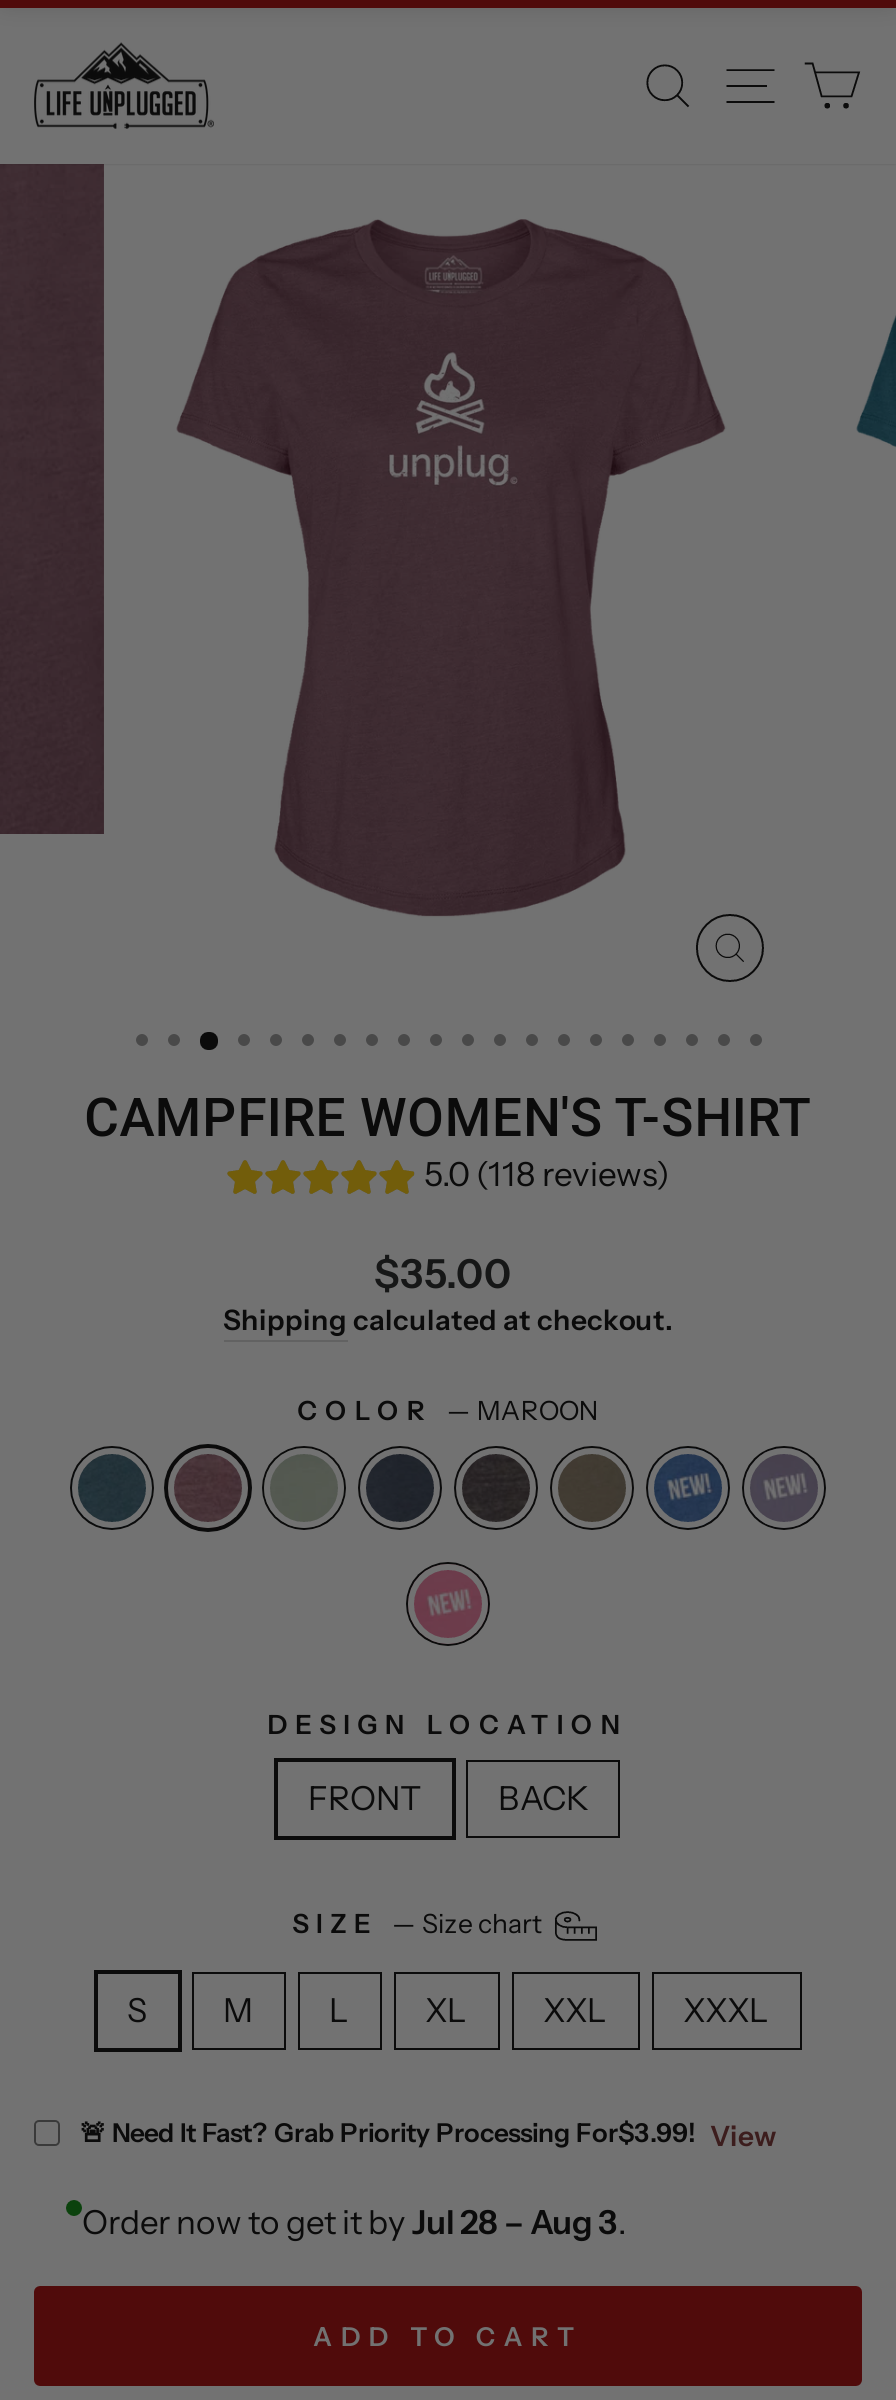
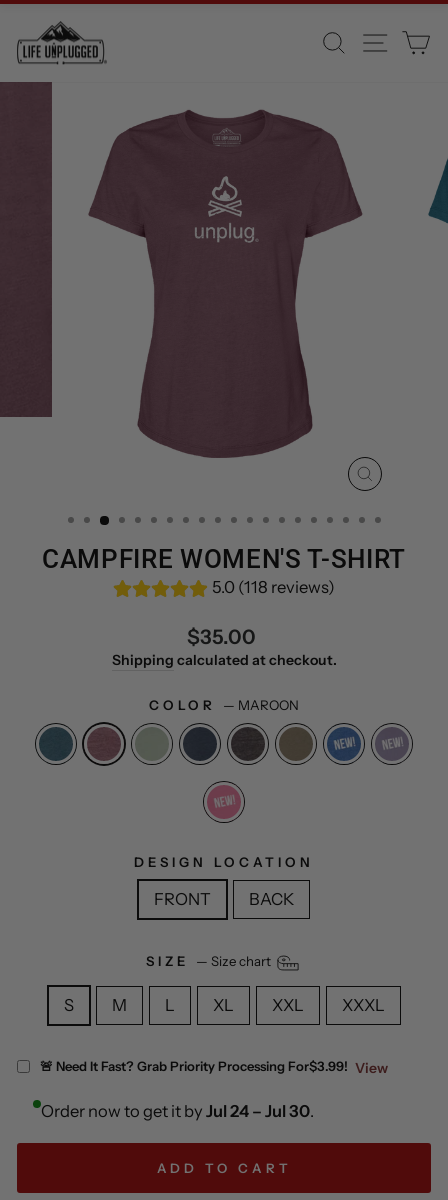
- Order now to get it by Jul 28 – Aug 3.
+ Order now to get it by Jul 24 – Jul 30.
